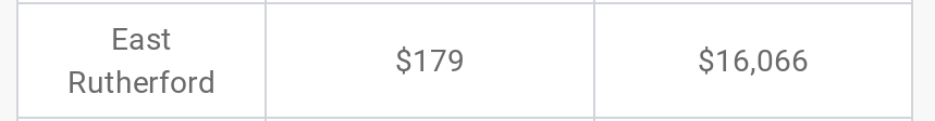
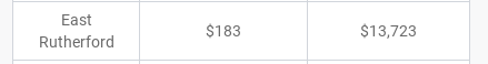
- $179
+ $183

- $16,066
+ $13,723
